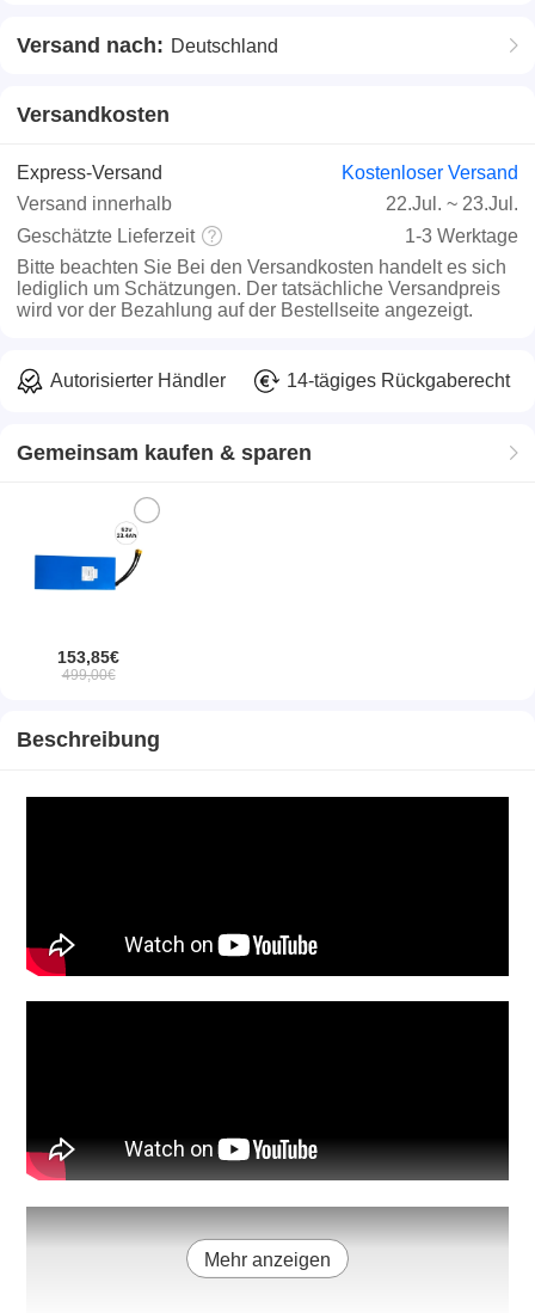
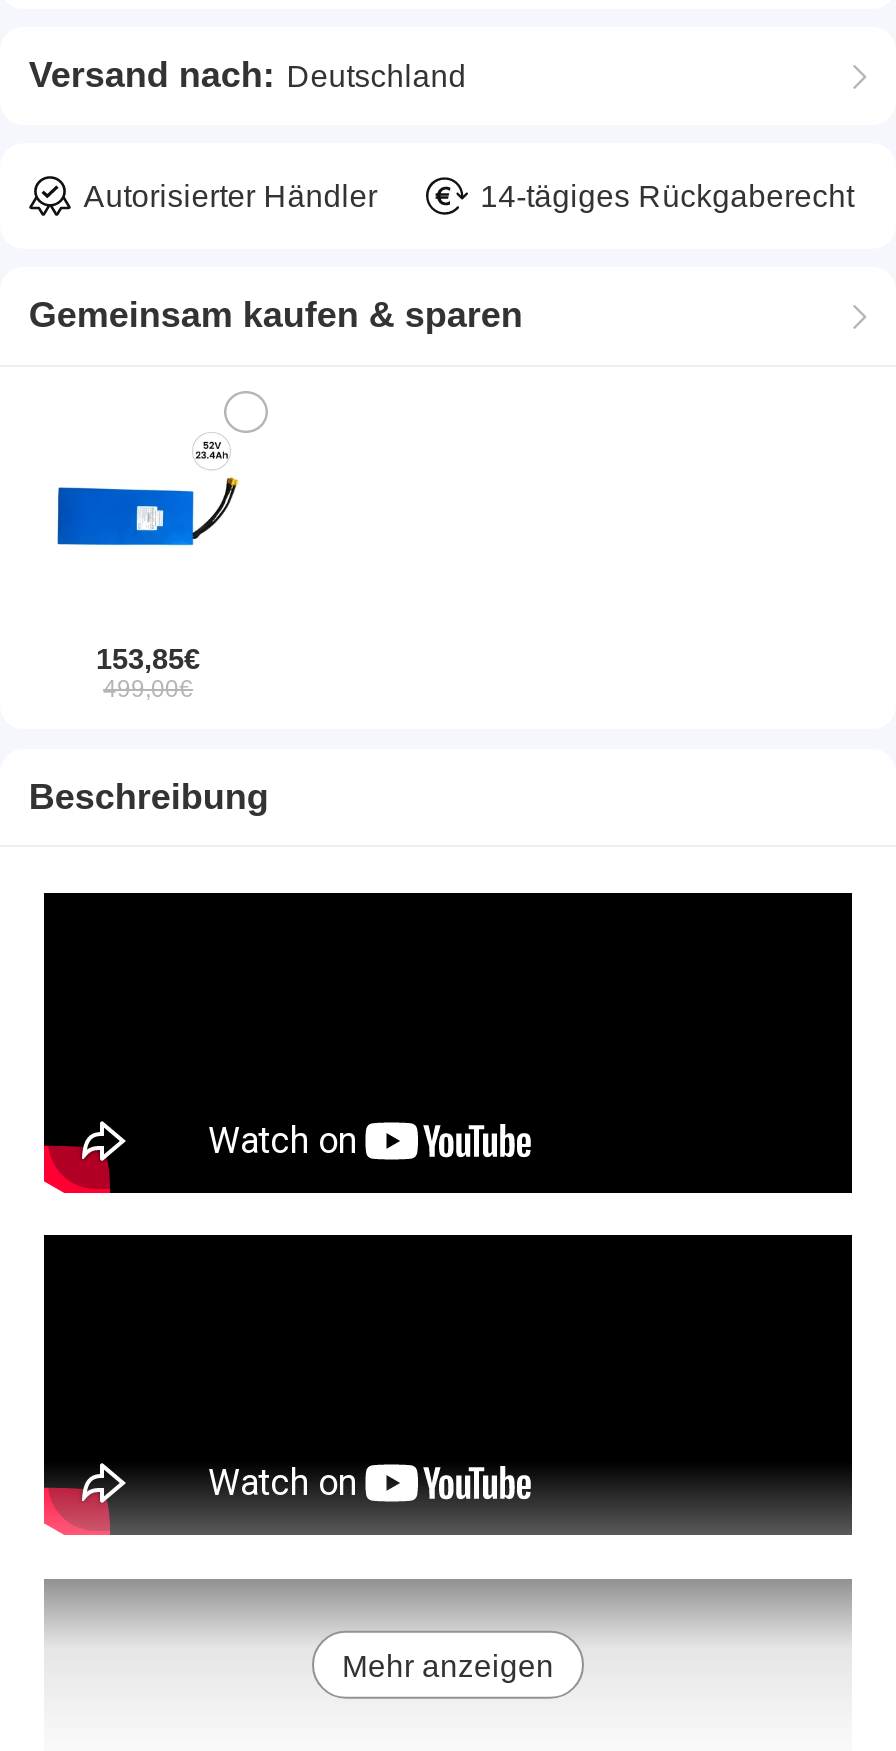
- Versandkosten
- Express-Versand
- Kostenloser Versand
- Versand innerhalb
- 22.Jul. ~ 23.Jul.
- Geschätzte Lieferzeit
- 1-3 Werktage
- Bitte beachten Sie Bei den Versandkosten handelt es sich
- lediglich um Schätzungen. Der tatsächliche Versandpreis
- wird vor der Bezahlung auf der Bestellseite angezeigt.
